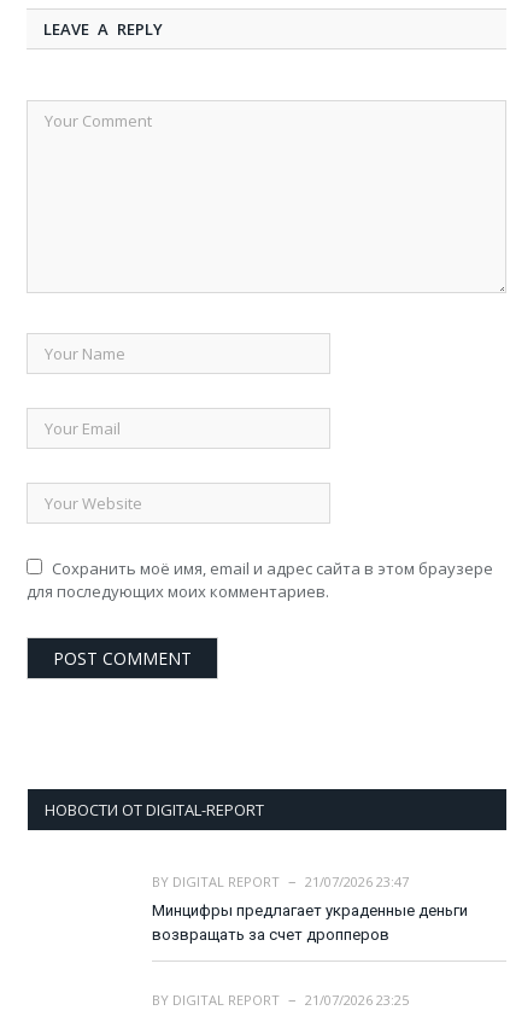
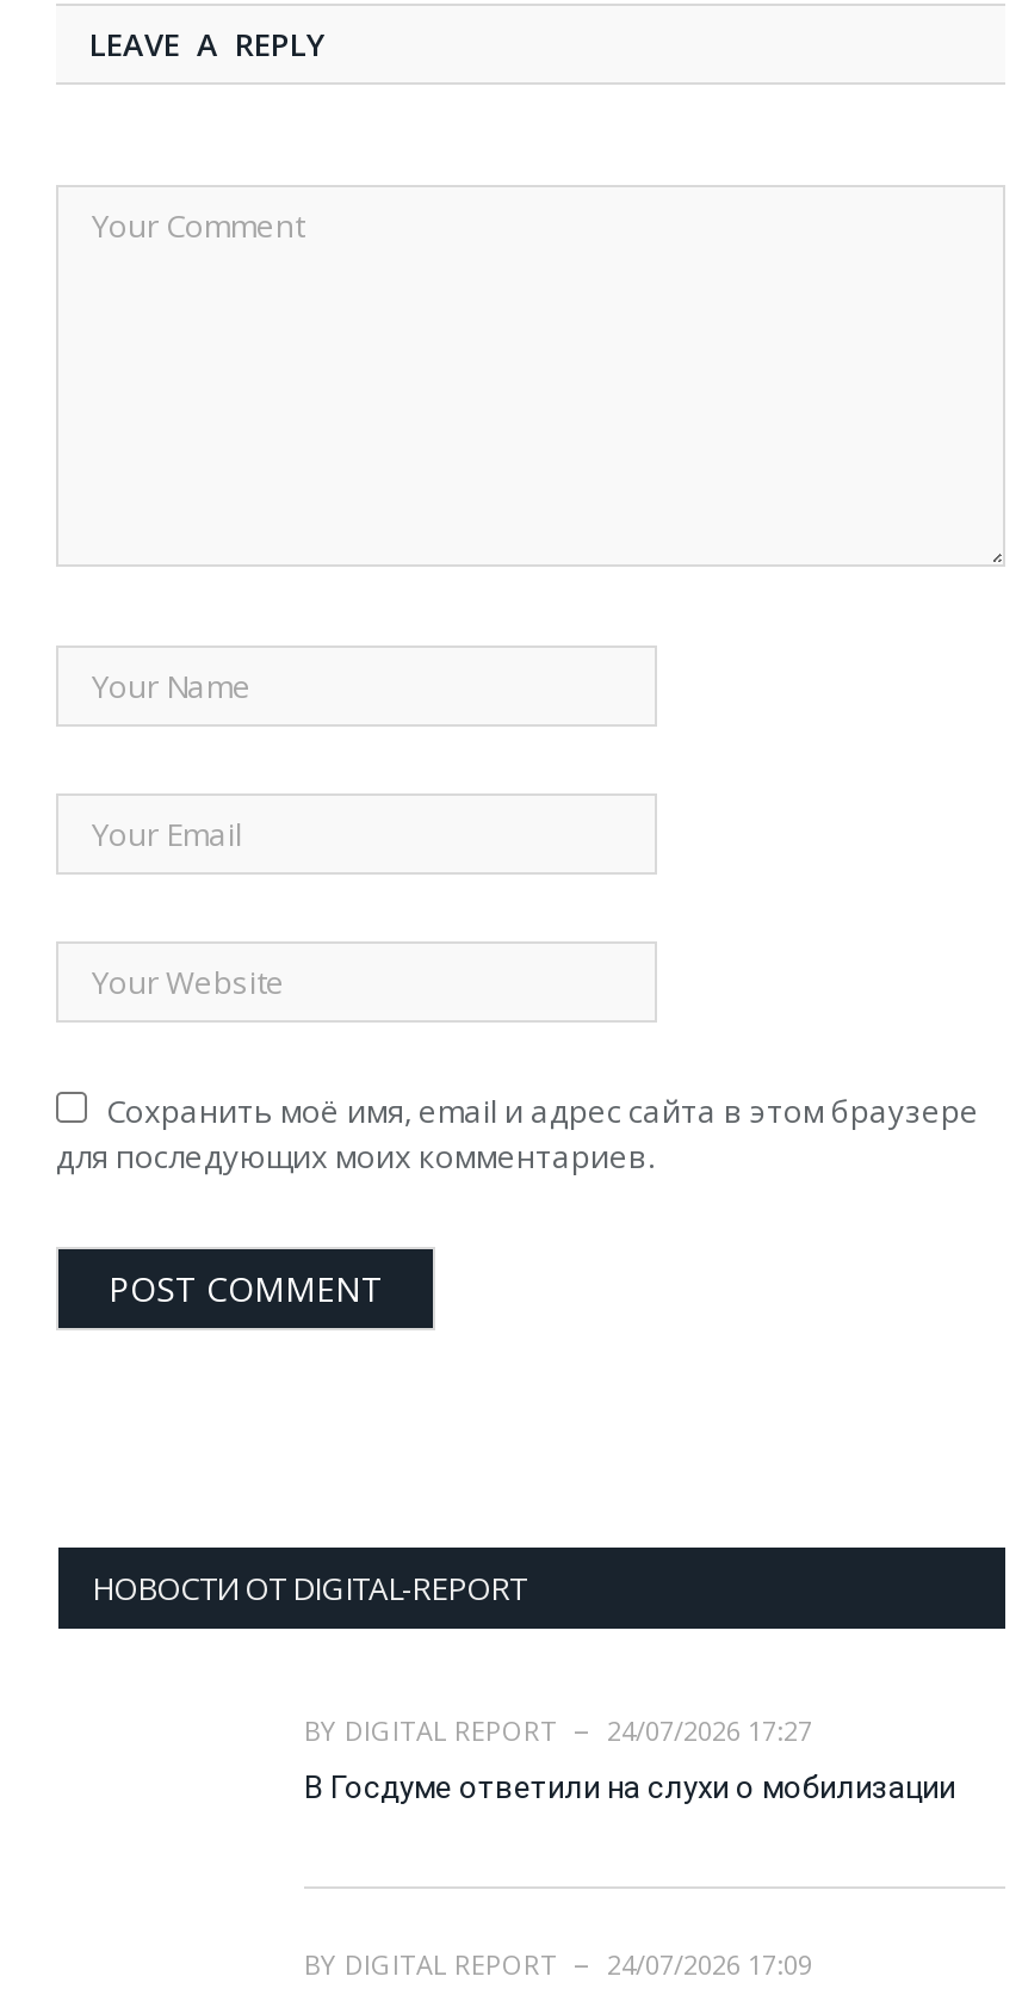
- BY DIGITAL REPORT 21/07/2026 23:47
+ BY DIGITAL REPORT 24/07/2026 17:27

- Минцифры предлагает украденные деньги
- возвращать за счет дропперов
+ В Госдуме ответили на слухи о мобилизации

- BY DIGITAL REPORT 21/07/2026 23:25
+ BY DIGITAL REPORT 24/07/2026 17:09
